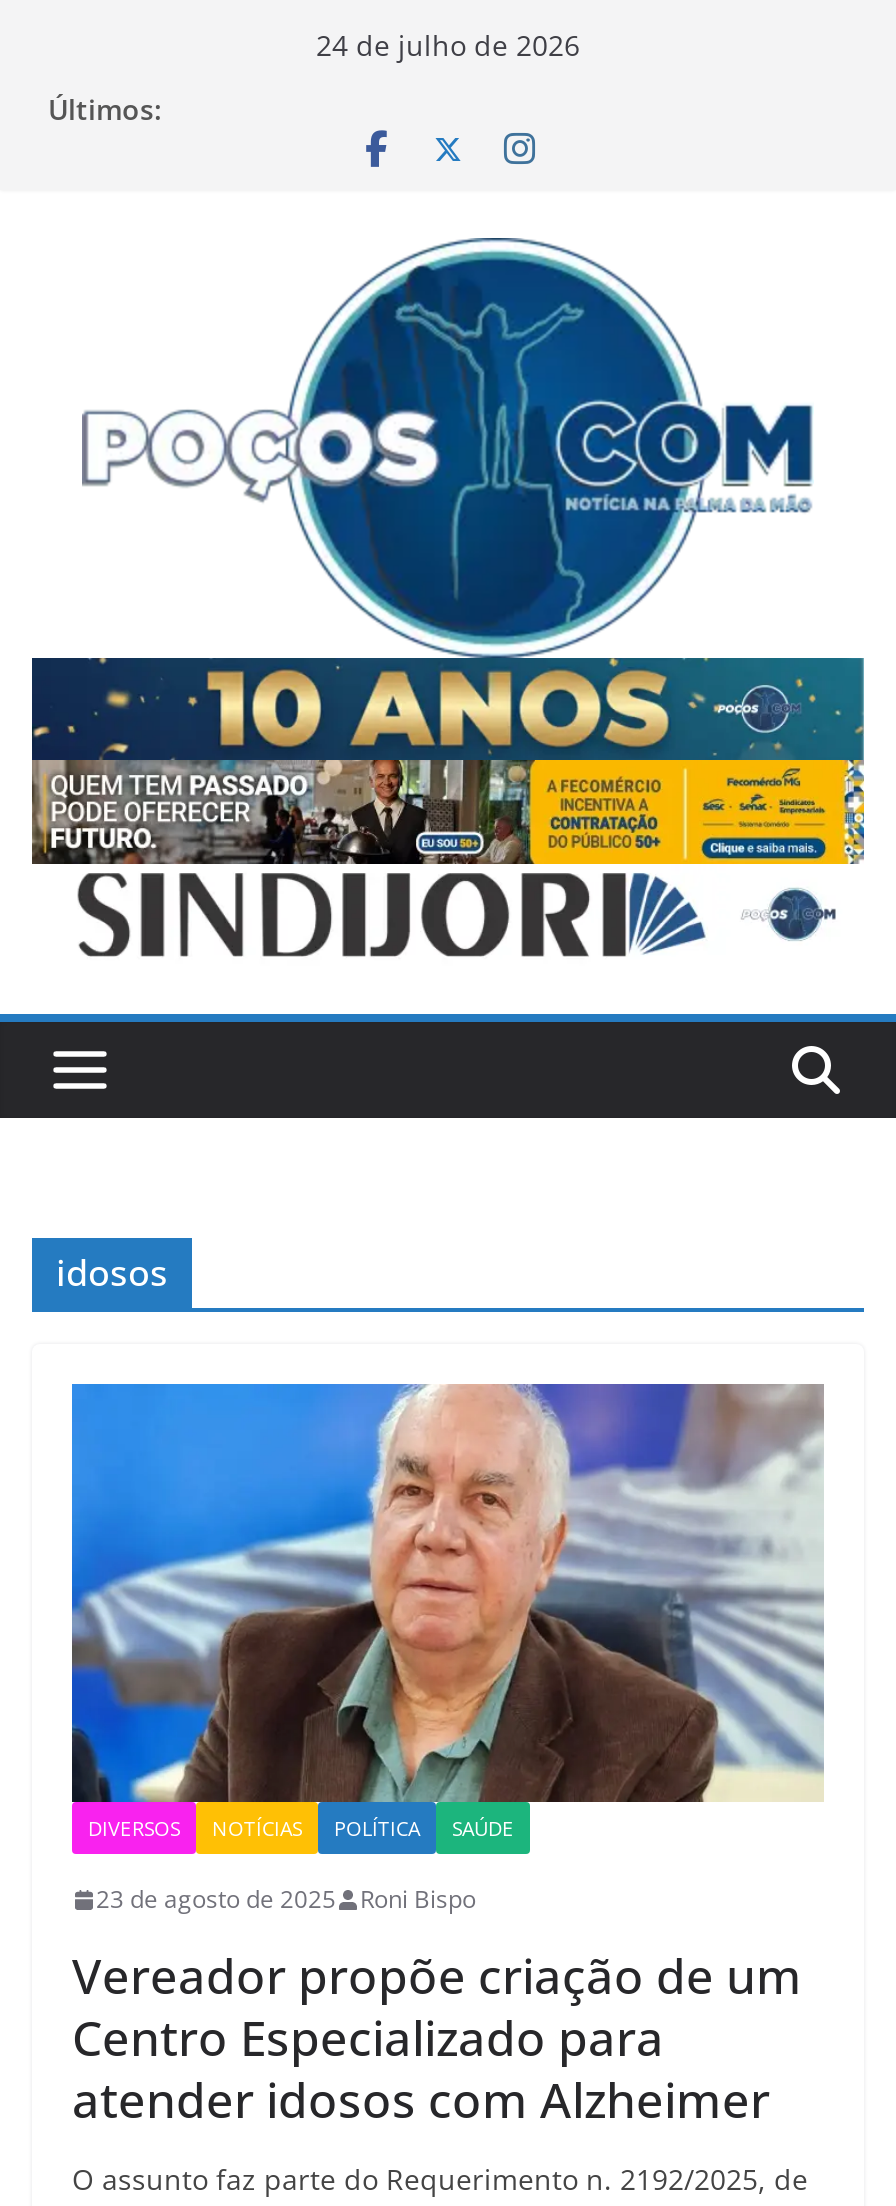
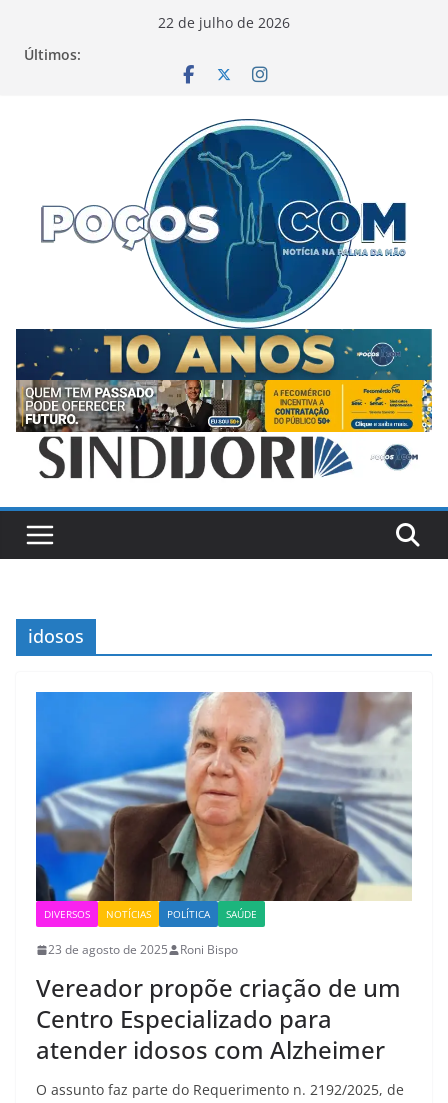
- 24 de julho de 2026
+ 22 de julho de 2026
